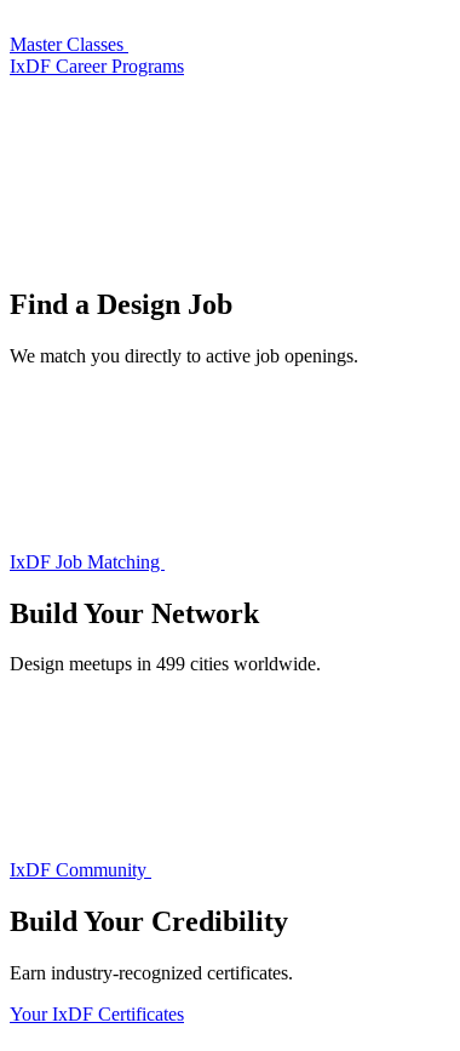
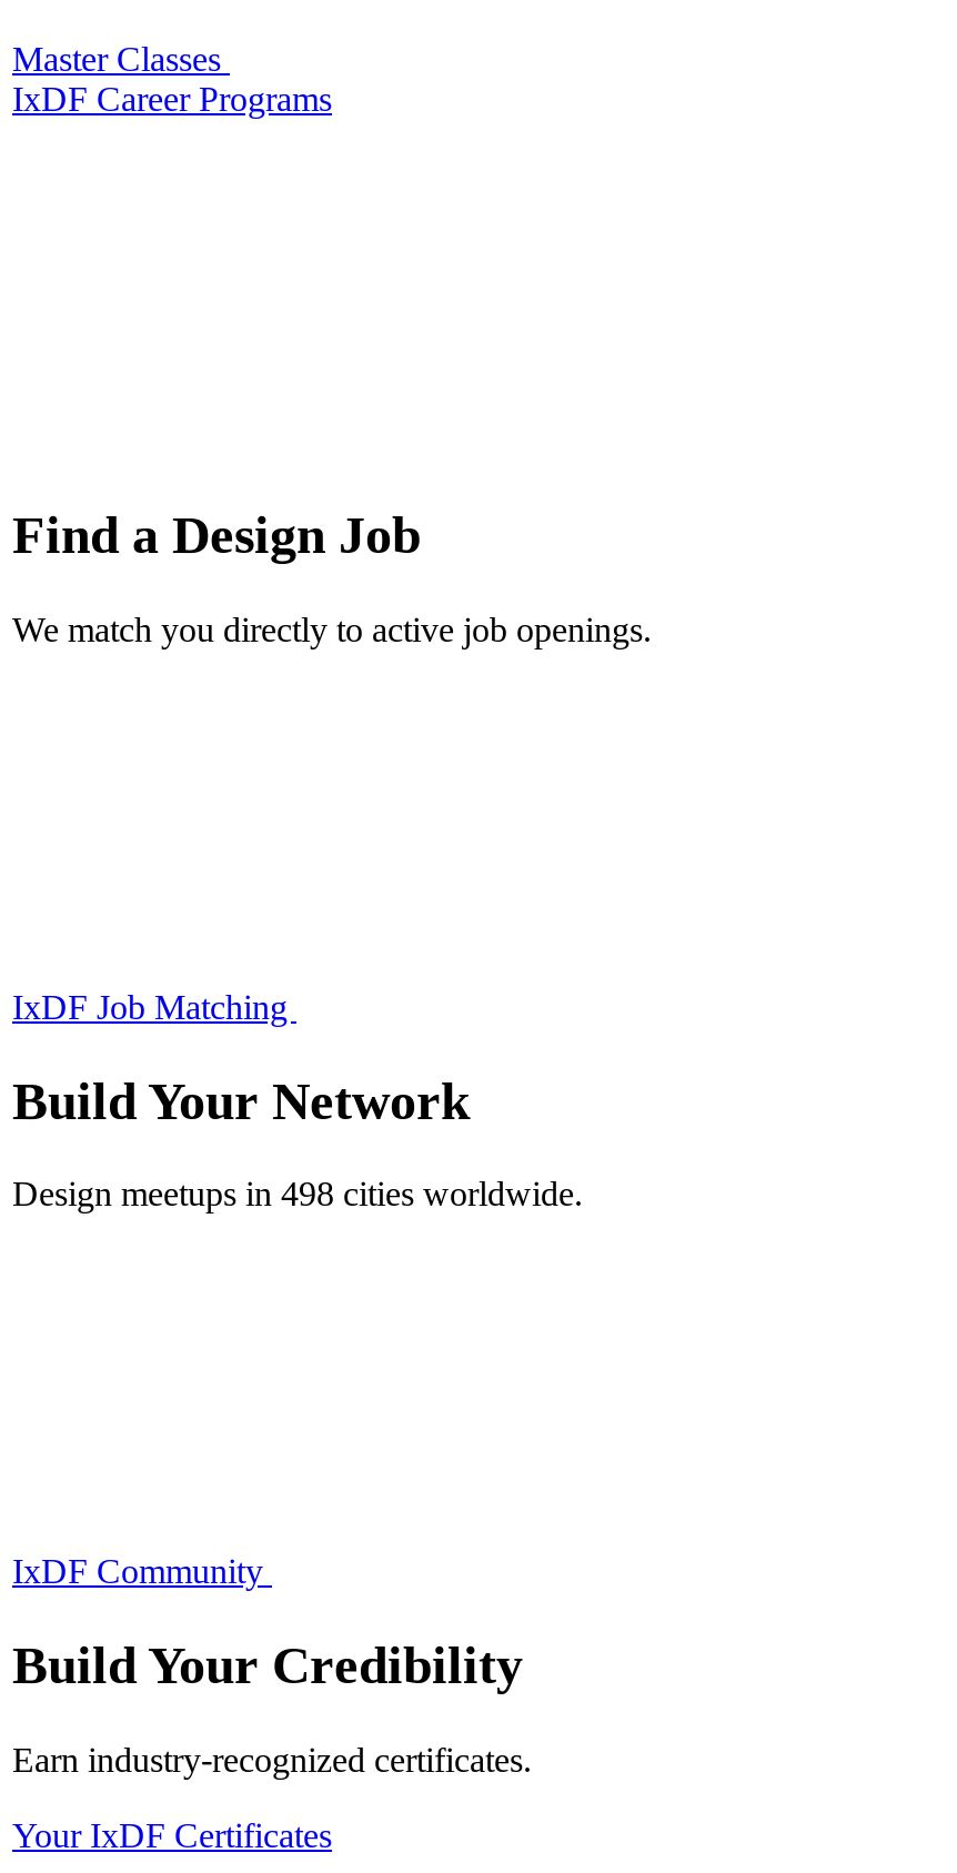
- Design meetups in 499 cities worldwide.
+ Design meetups in 498 cities worldwide.
